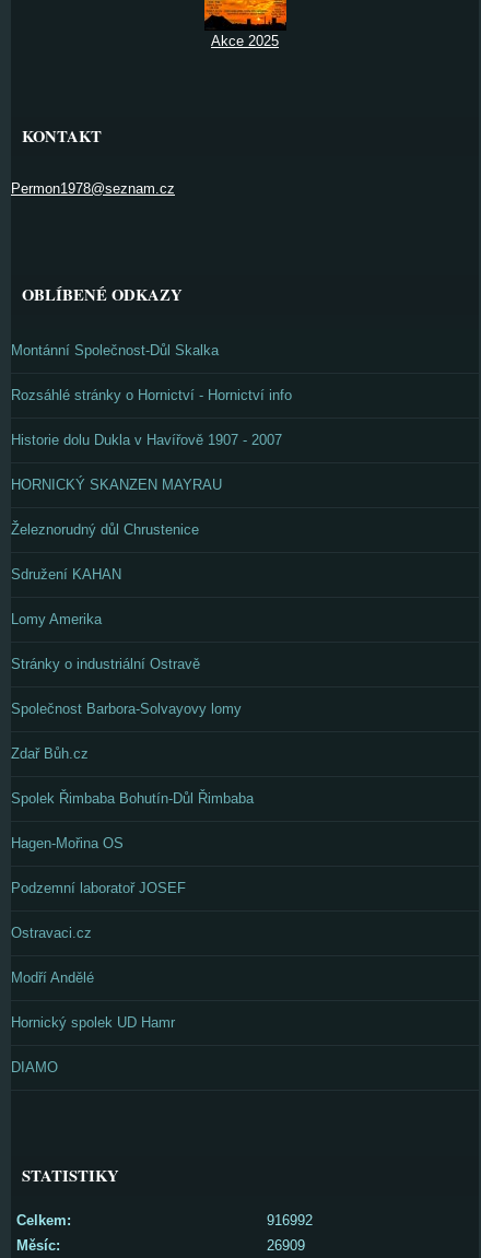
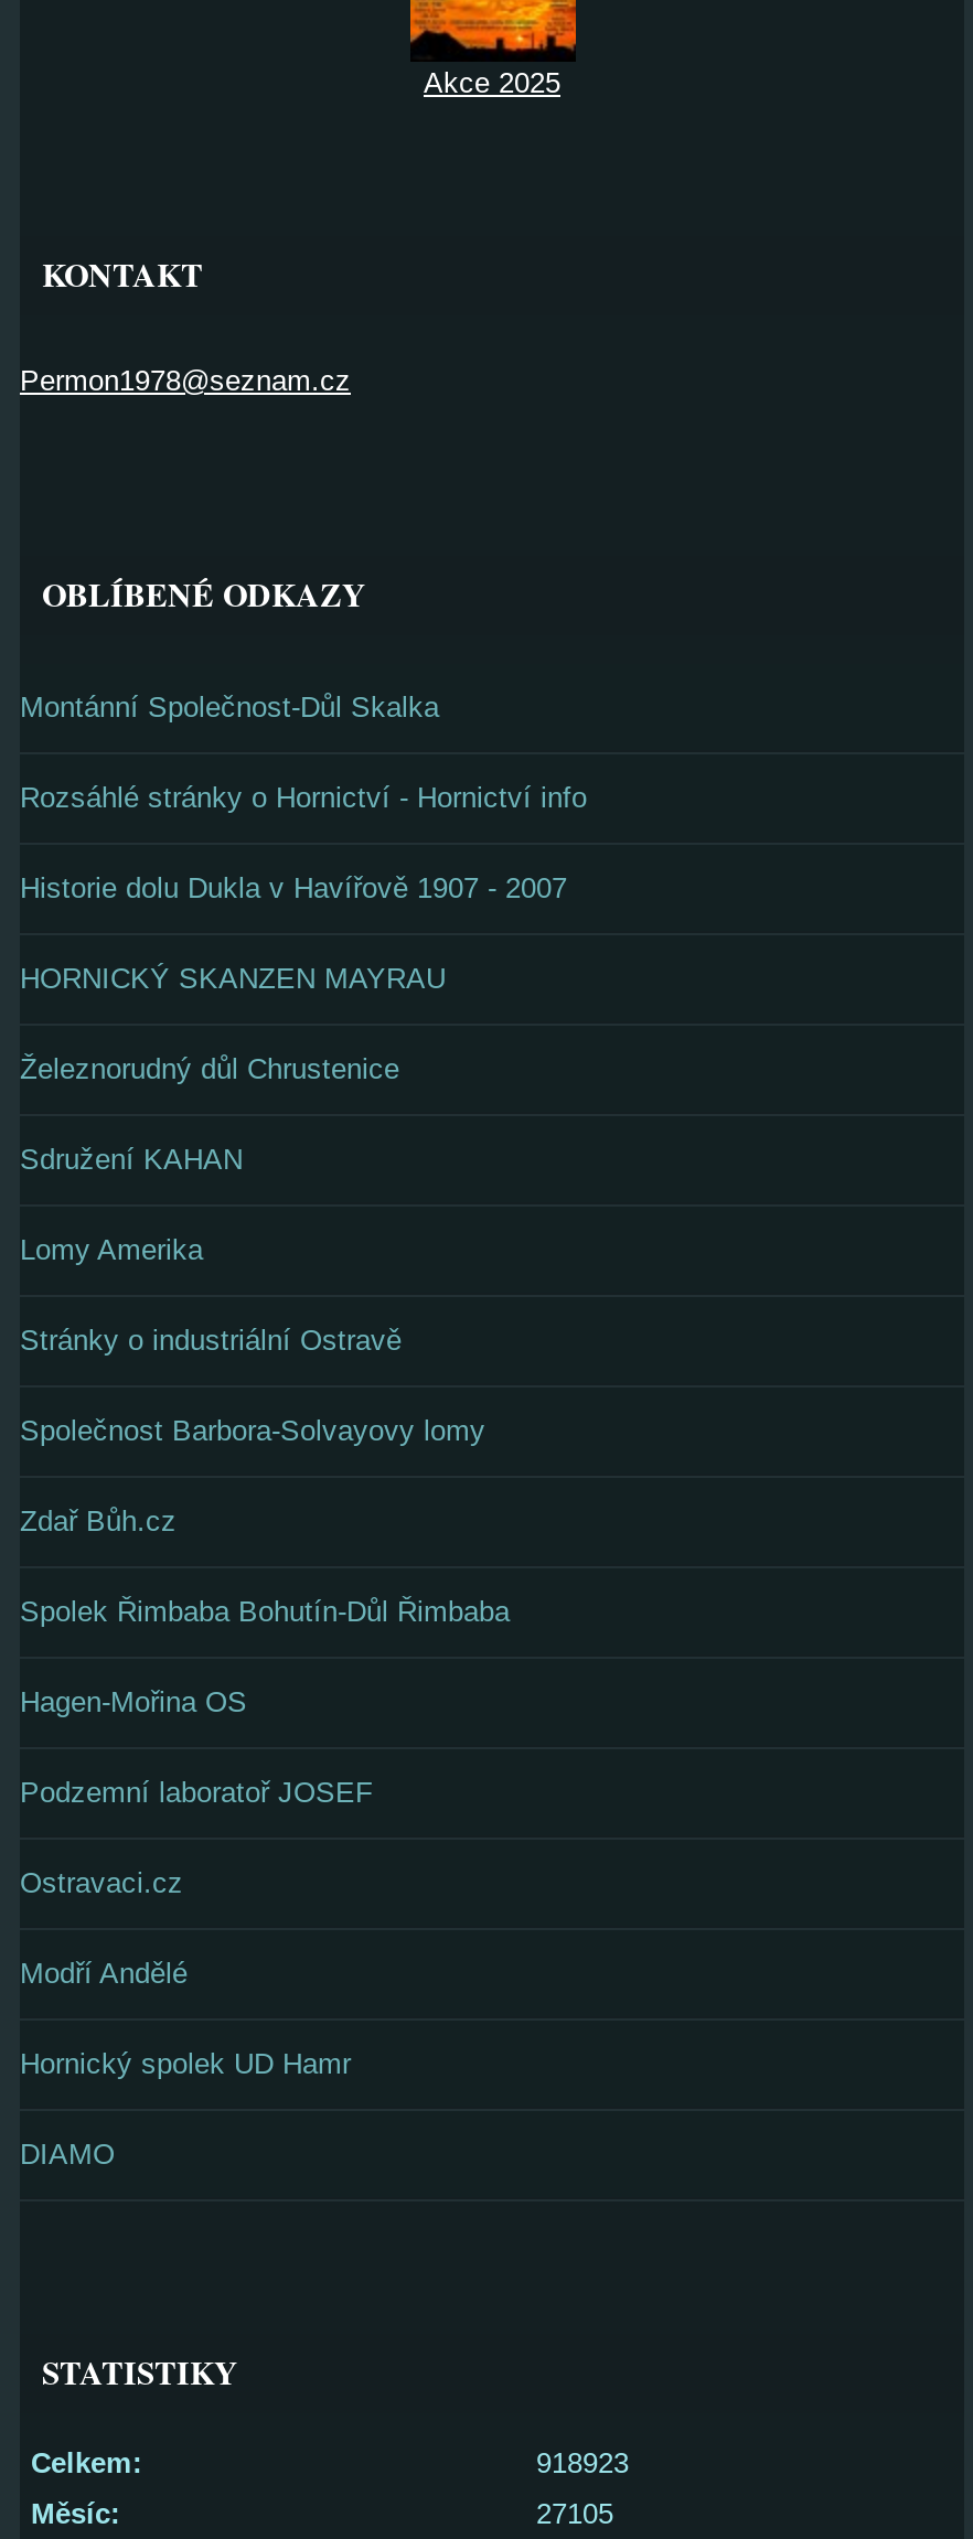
- 916992
+ 918923

- 26909
+ 27105
